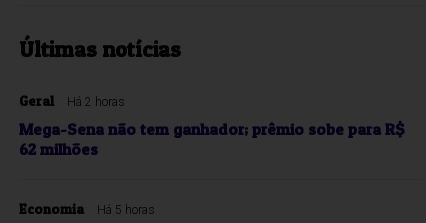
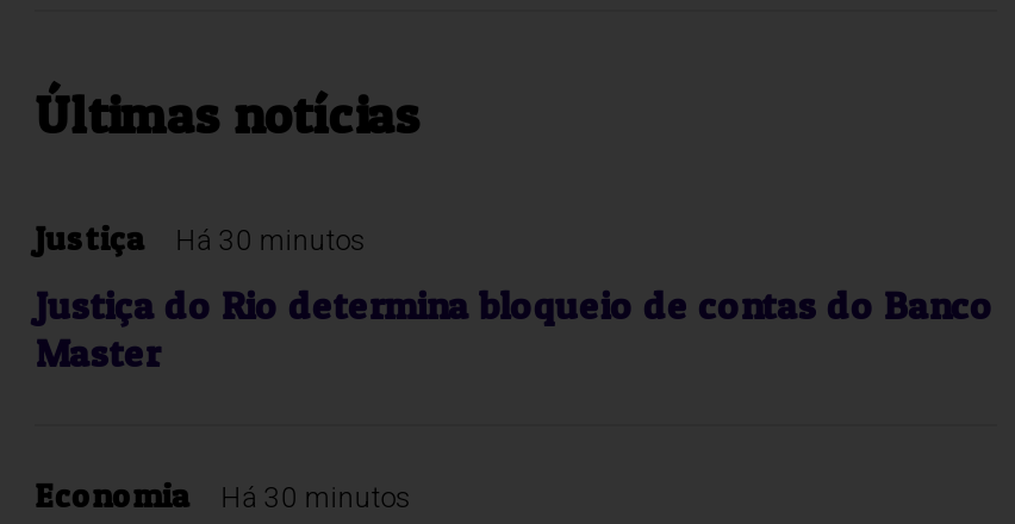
- Geral
- Há 2 horas
+ Justiça
+ Há 30 minutos

- Mega-Sena não tem ganhador; prêmio sobe para R$
- 62 milhões
+ Justiça do Rio determina bloqueio de contas do Banco
+ Master

- Economia Há 5 horas
+ Economia Há 30 minutos
